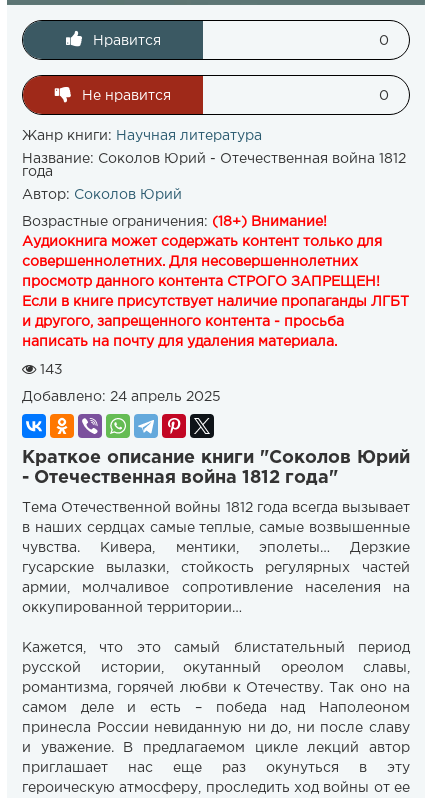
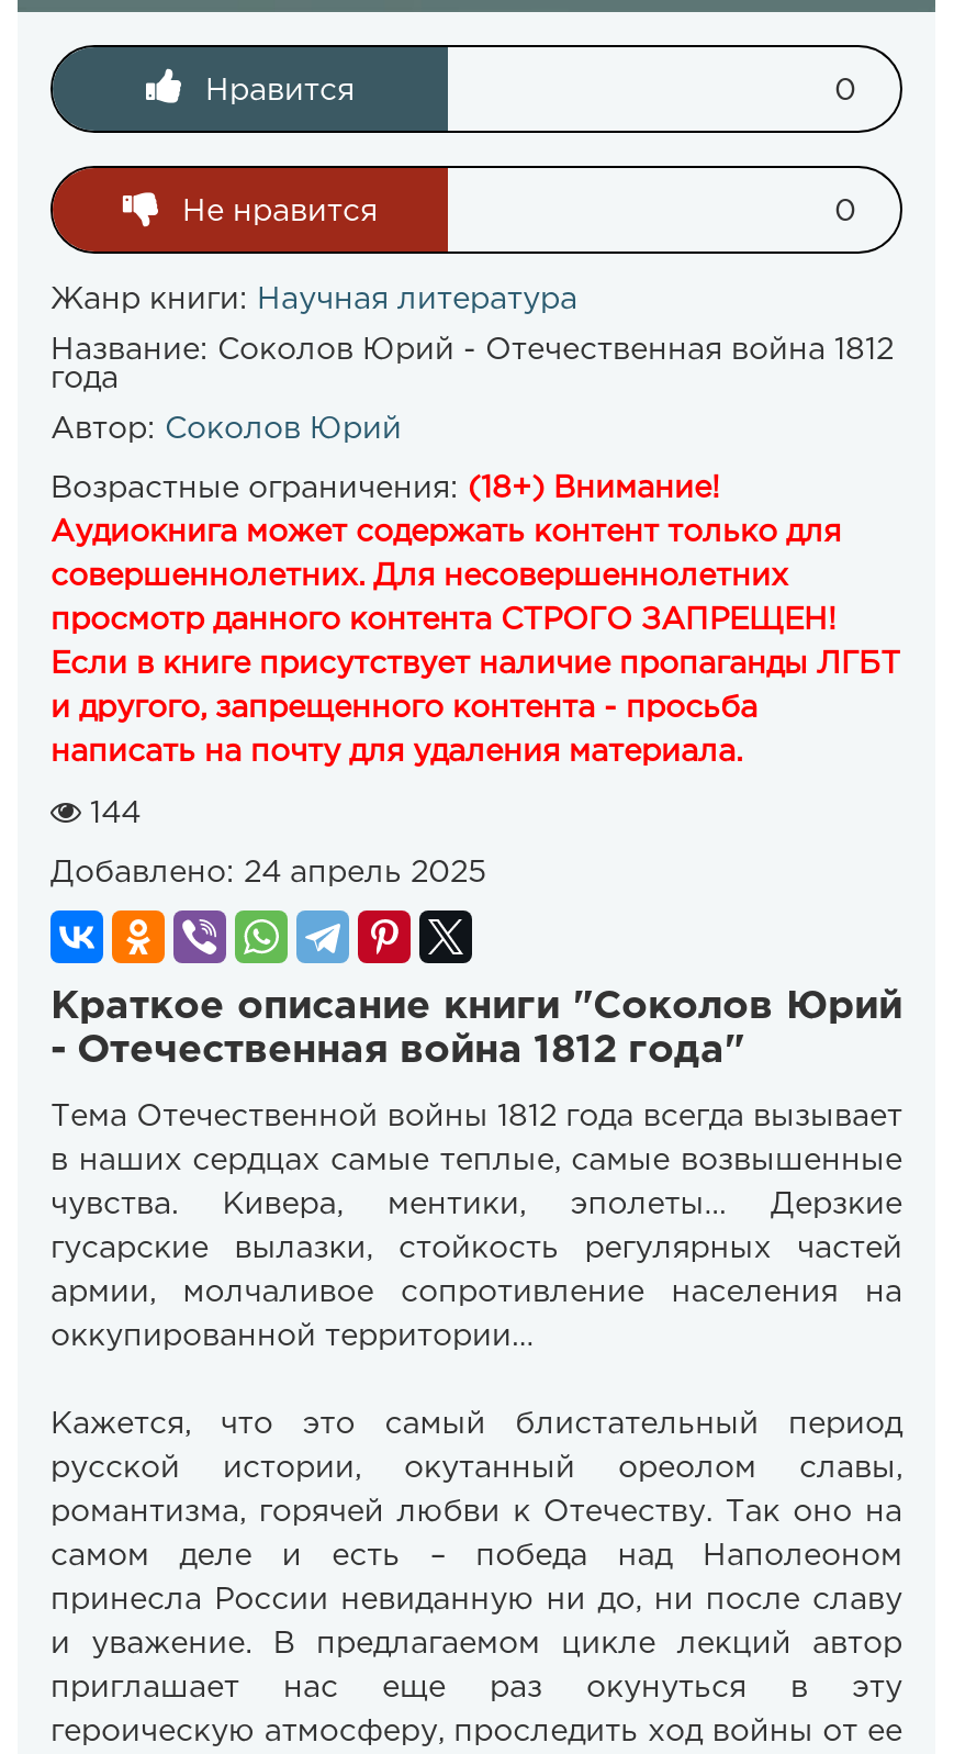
- 143
+ 144
